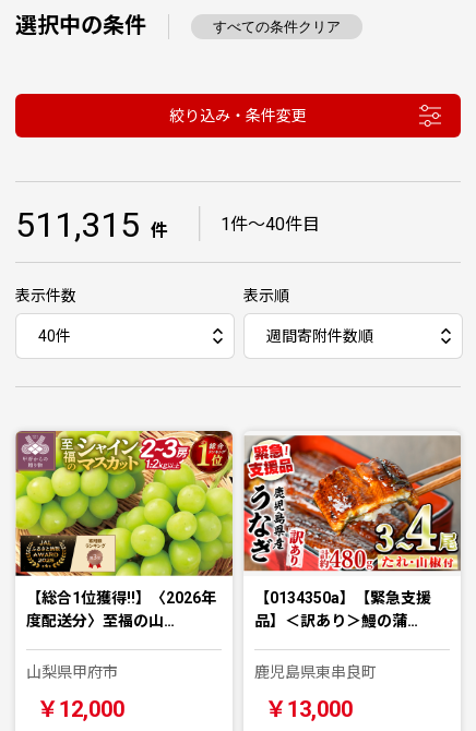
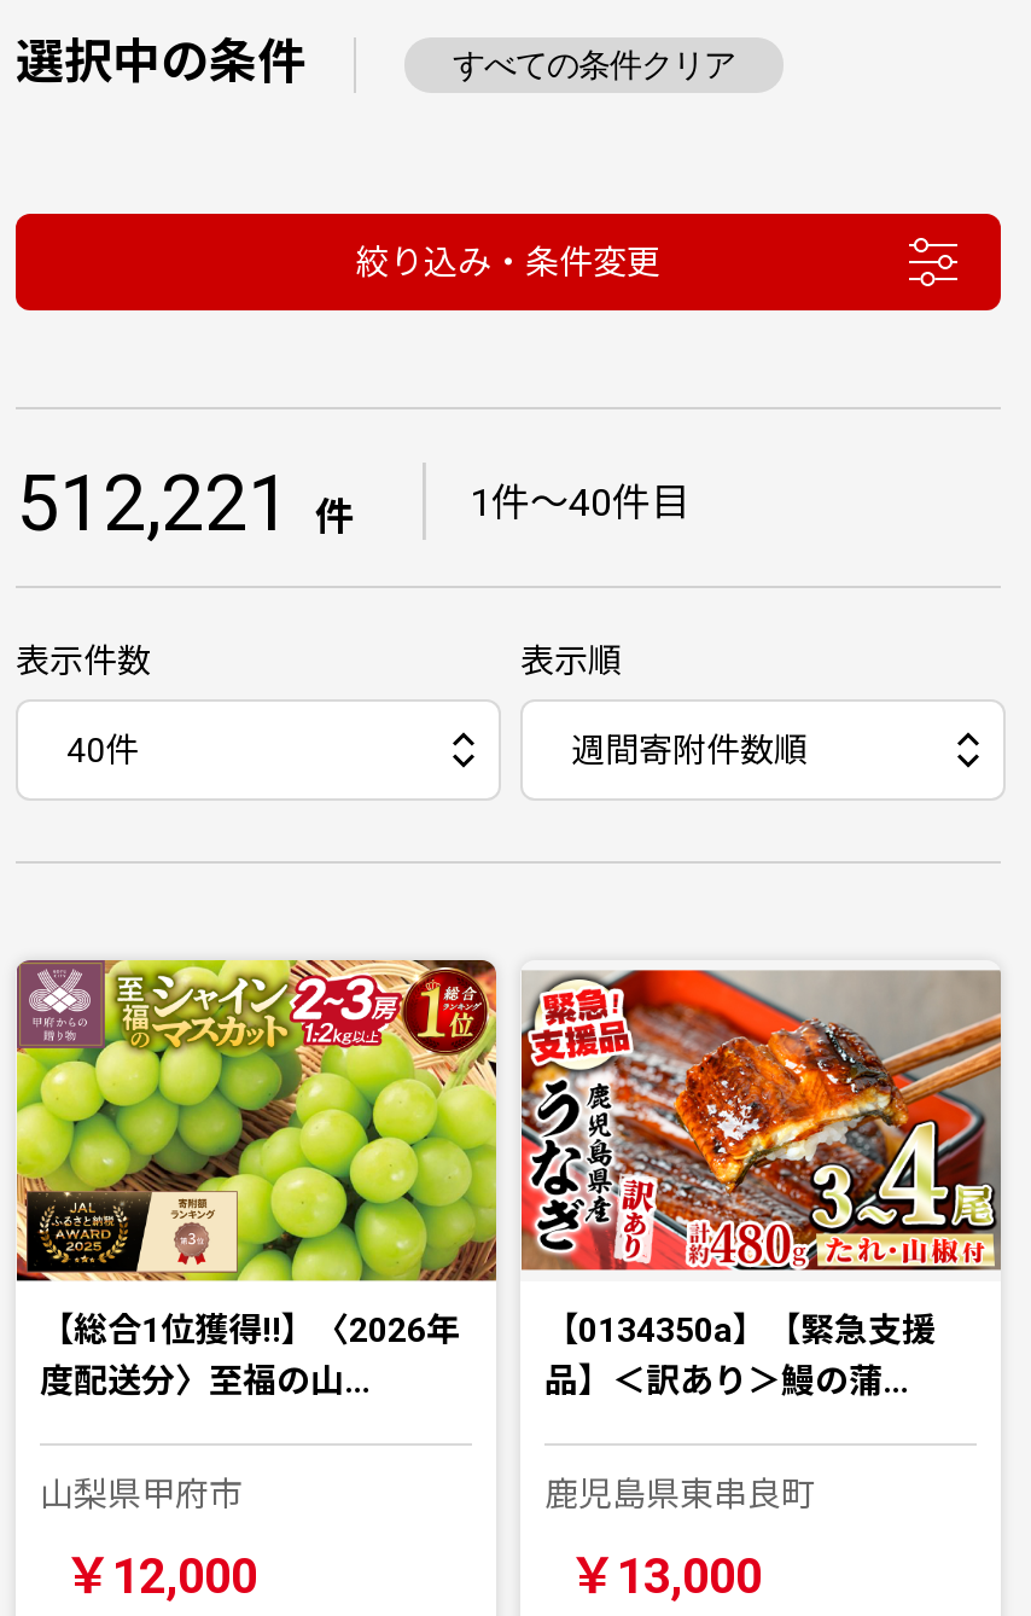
- 511,315 件 ｜ 1件〜40件目
+ 512,221 件 ｜ 1件〜40件目
